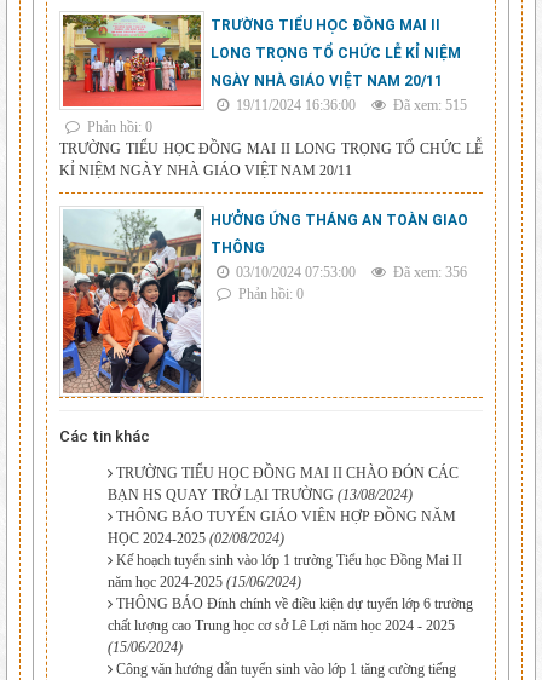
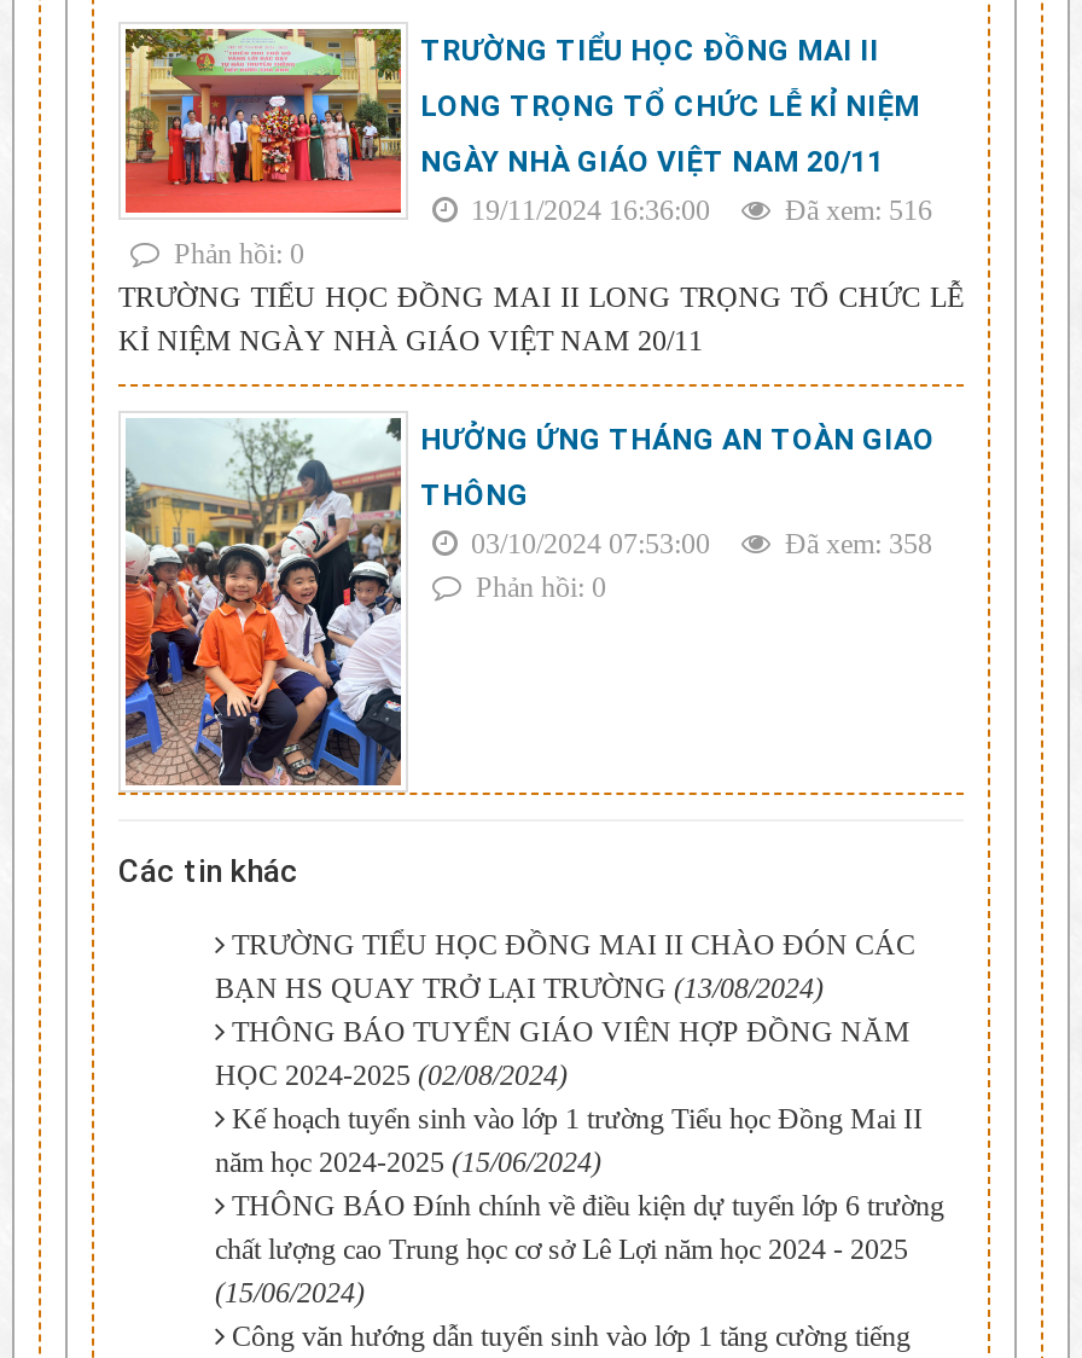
- 19/11/2024 16:36:00 Đã xem: 515
+ 19/11/2024 16:36:00 Đã xem: 516

- 03/10/2024 07:53:00 Đã xem: 356
+ 03/10/2024 07:53:00 Đã xem: 358
